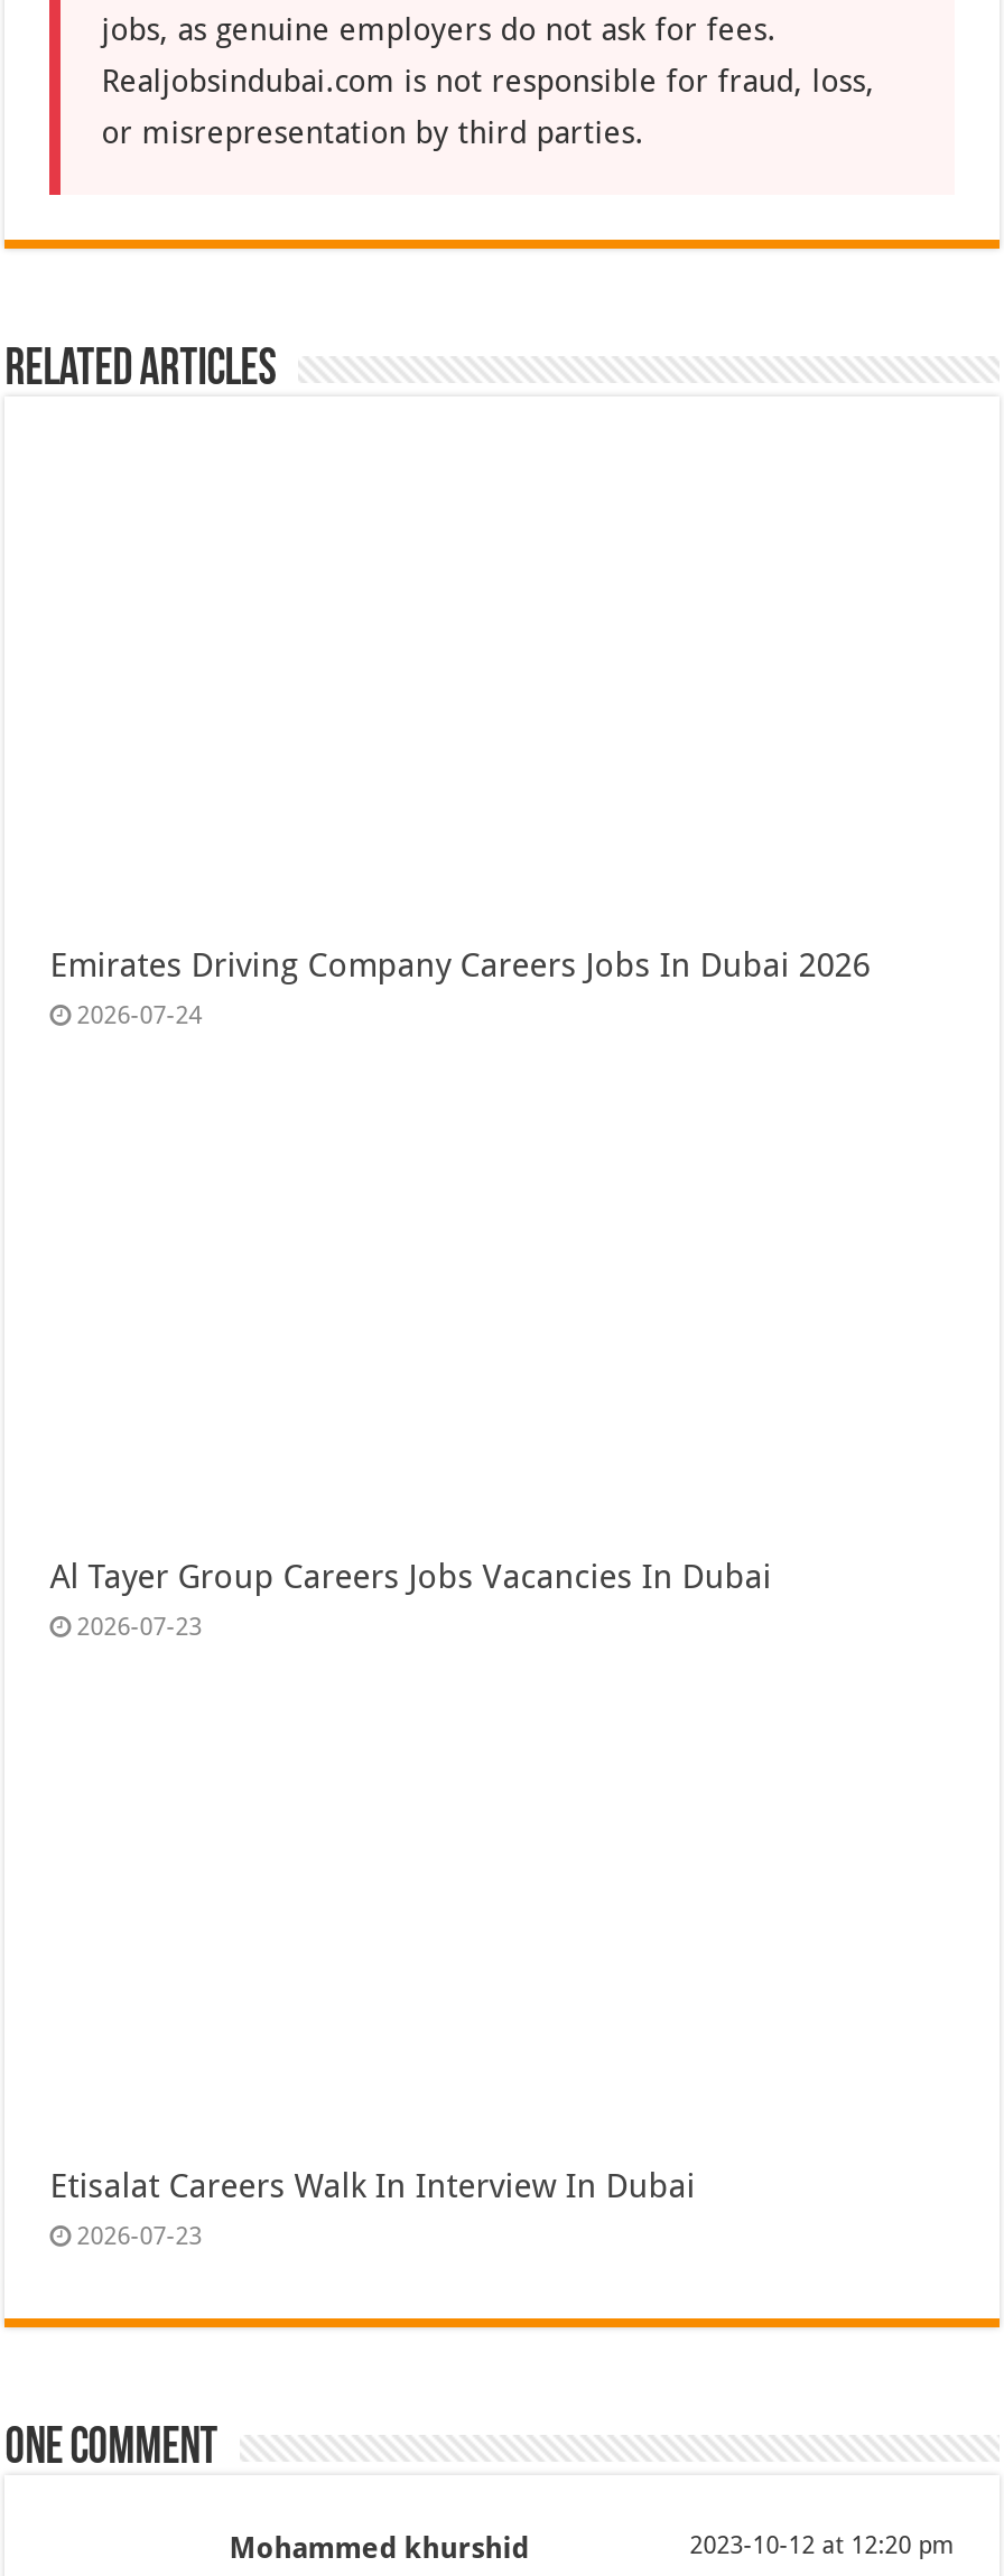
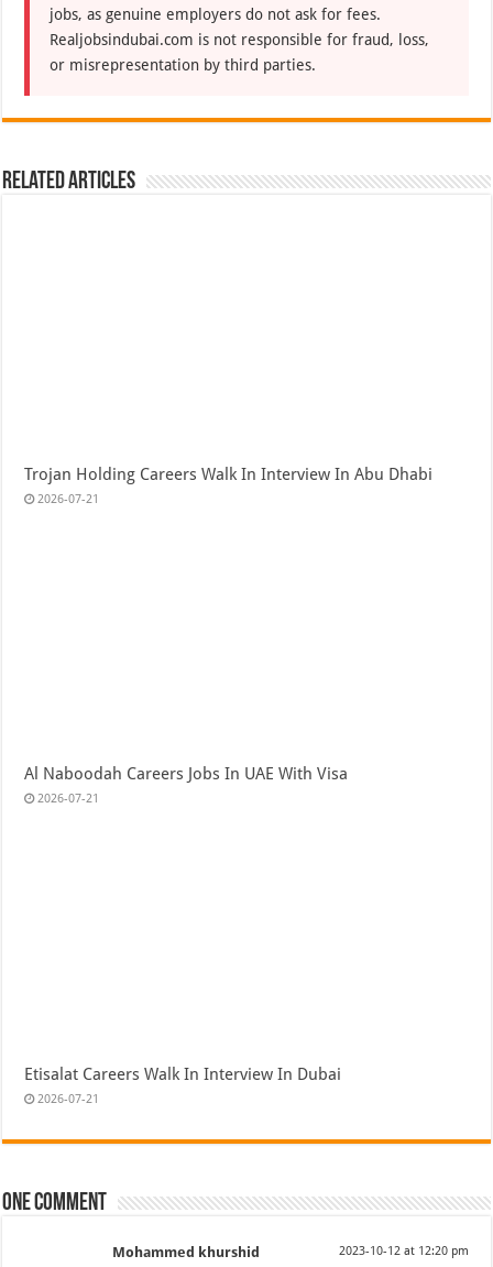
- Emirates Driving Company Careers Jobs In Dubai 2026
- 2026-07-24
+ Trojan Holding Careers Walk In Interview In Abu Dhabi
+ 2026-07-21

- Al Tayer Group Careers Jobs Vacancies In Dubai
- 2026-07-23
+ Al Naboodah Careers Jobs In UAE With Visa
+ 2026-07-21

- 2026-07-23
+ 2026-07-21
